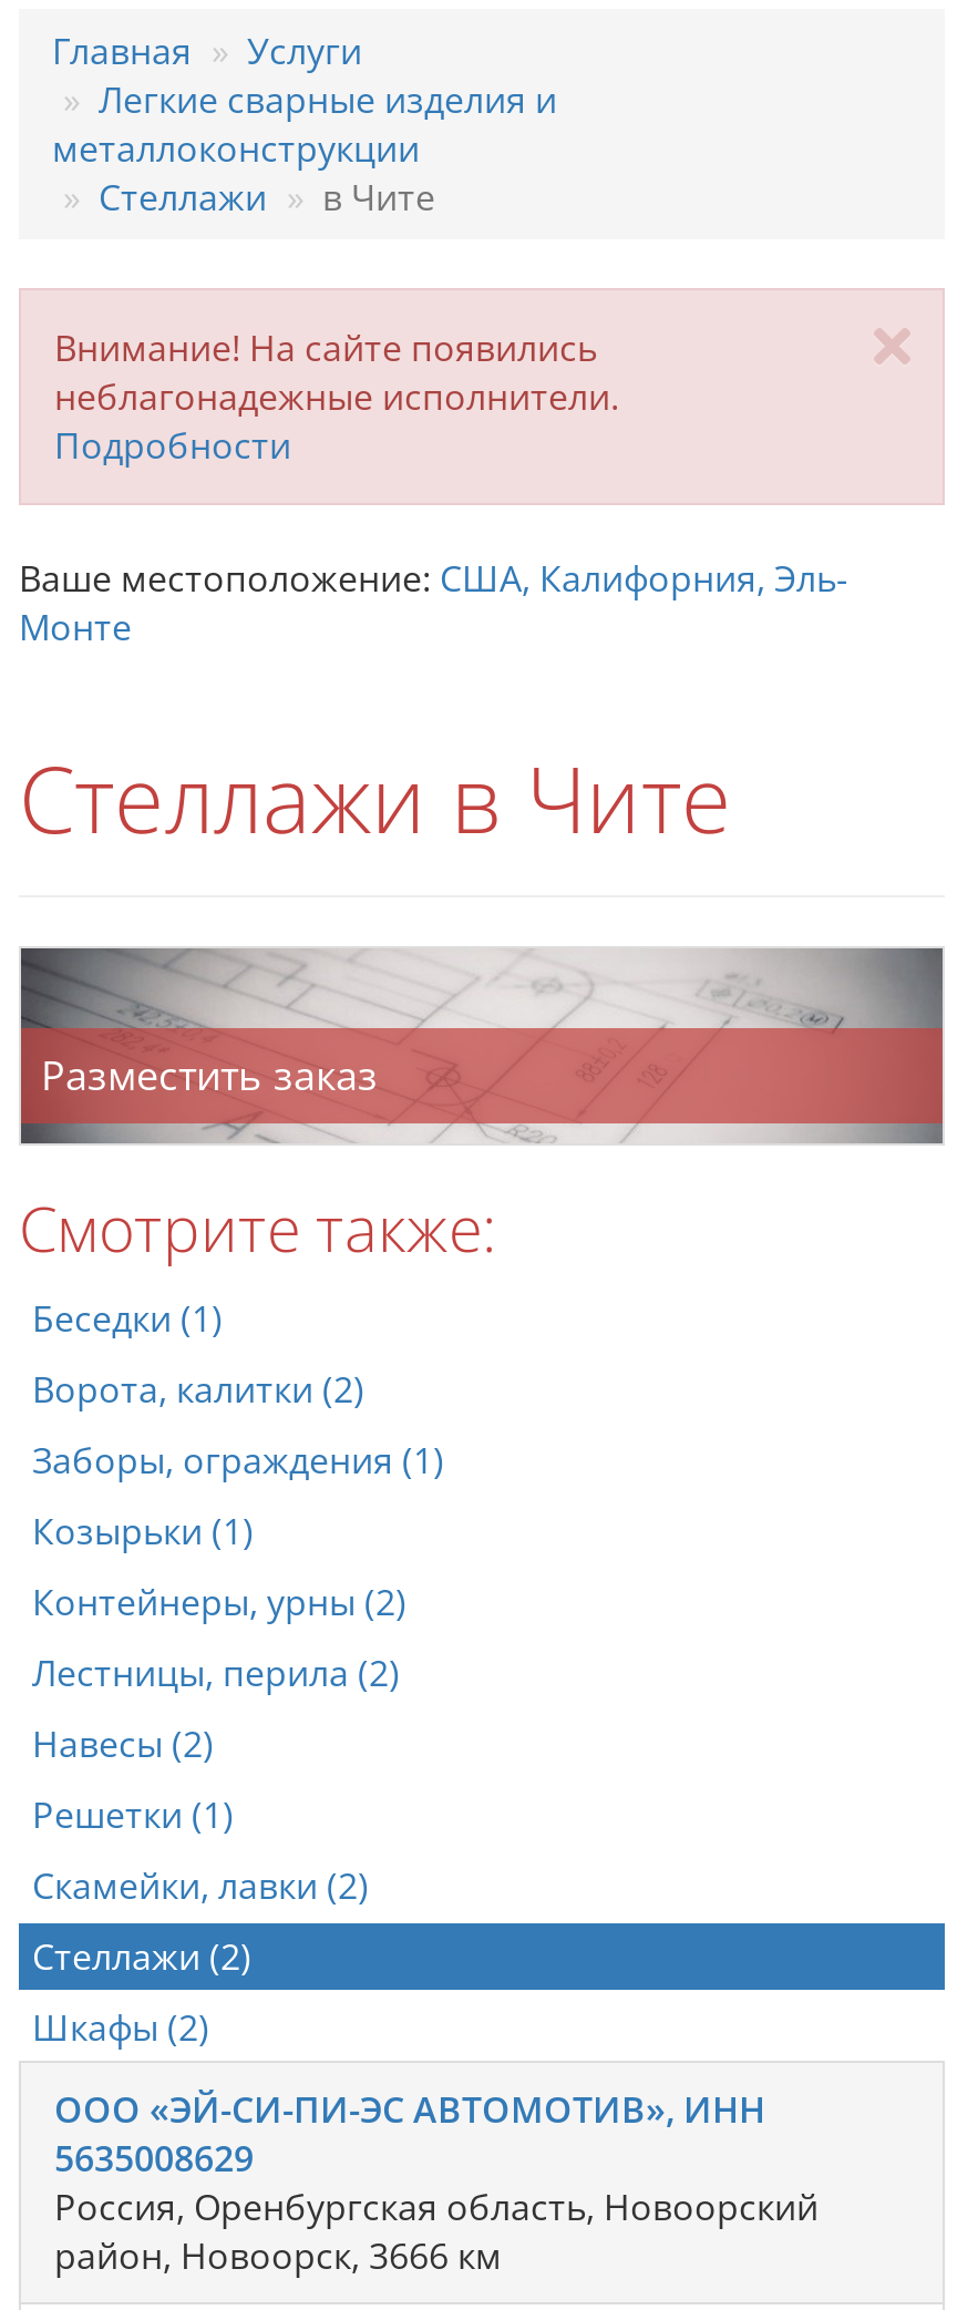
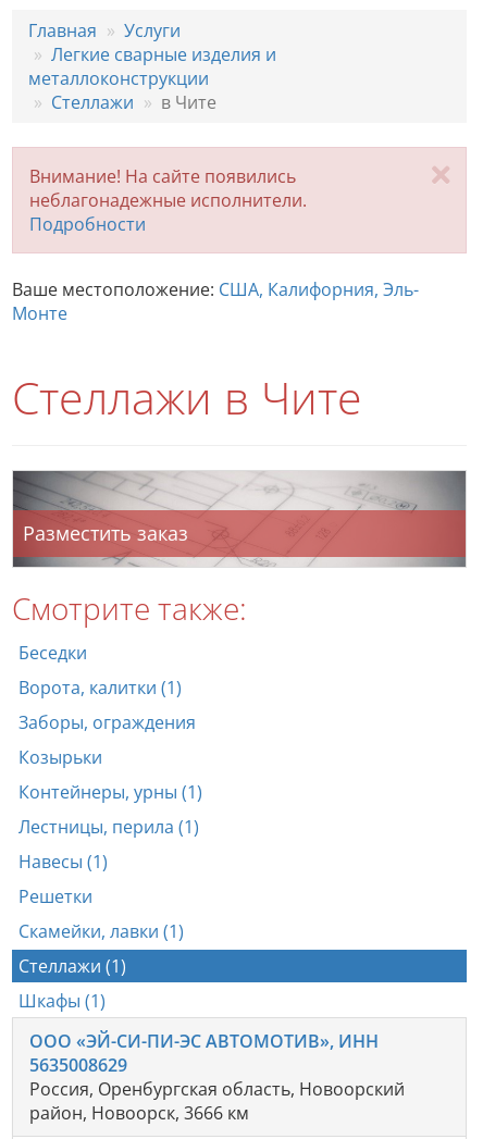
- Беседки (1)
+ Беседки

- Ворота, калитки (2)
+ Ворота, калитки (1)

- Заборы, ограждения (1)
+ Заборы, ограждения

- Козырьки (1)
+ Козырьки

- Контейнеры, урны (2)
+ Контейнеры, урны (1)

- Лестницы, перила (2)
+ Лестницы, перила (1)

- Навесы (2)
+ Навесы (1)

- Решетки (1)
+ Решетки

- Скамейки, лавки (2)
+ Скамейки, лавки (1)

- Стеллажи (2)
+ Стеллажи (1)

- Шкафы (2)
+ Шкафы (1)
